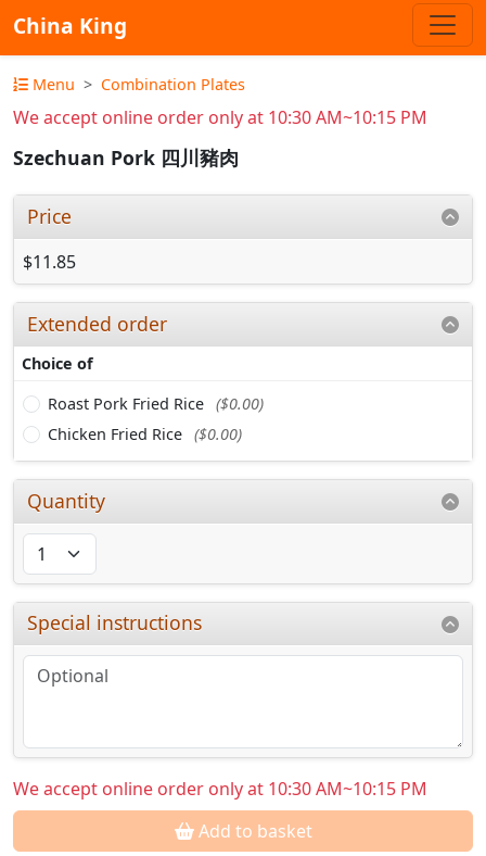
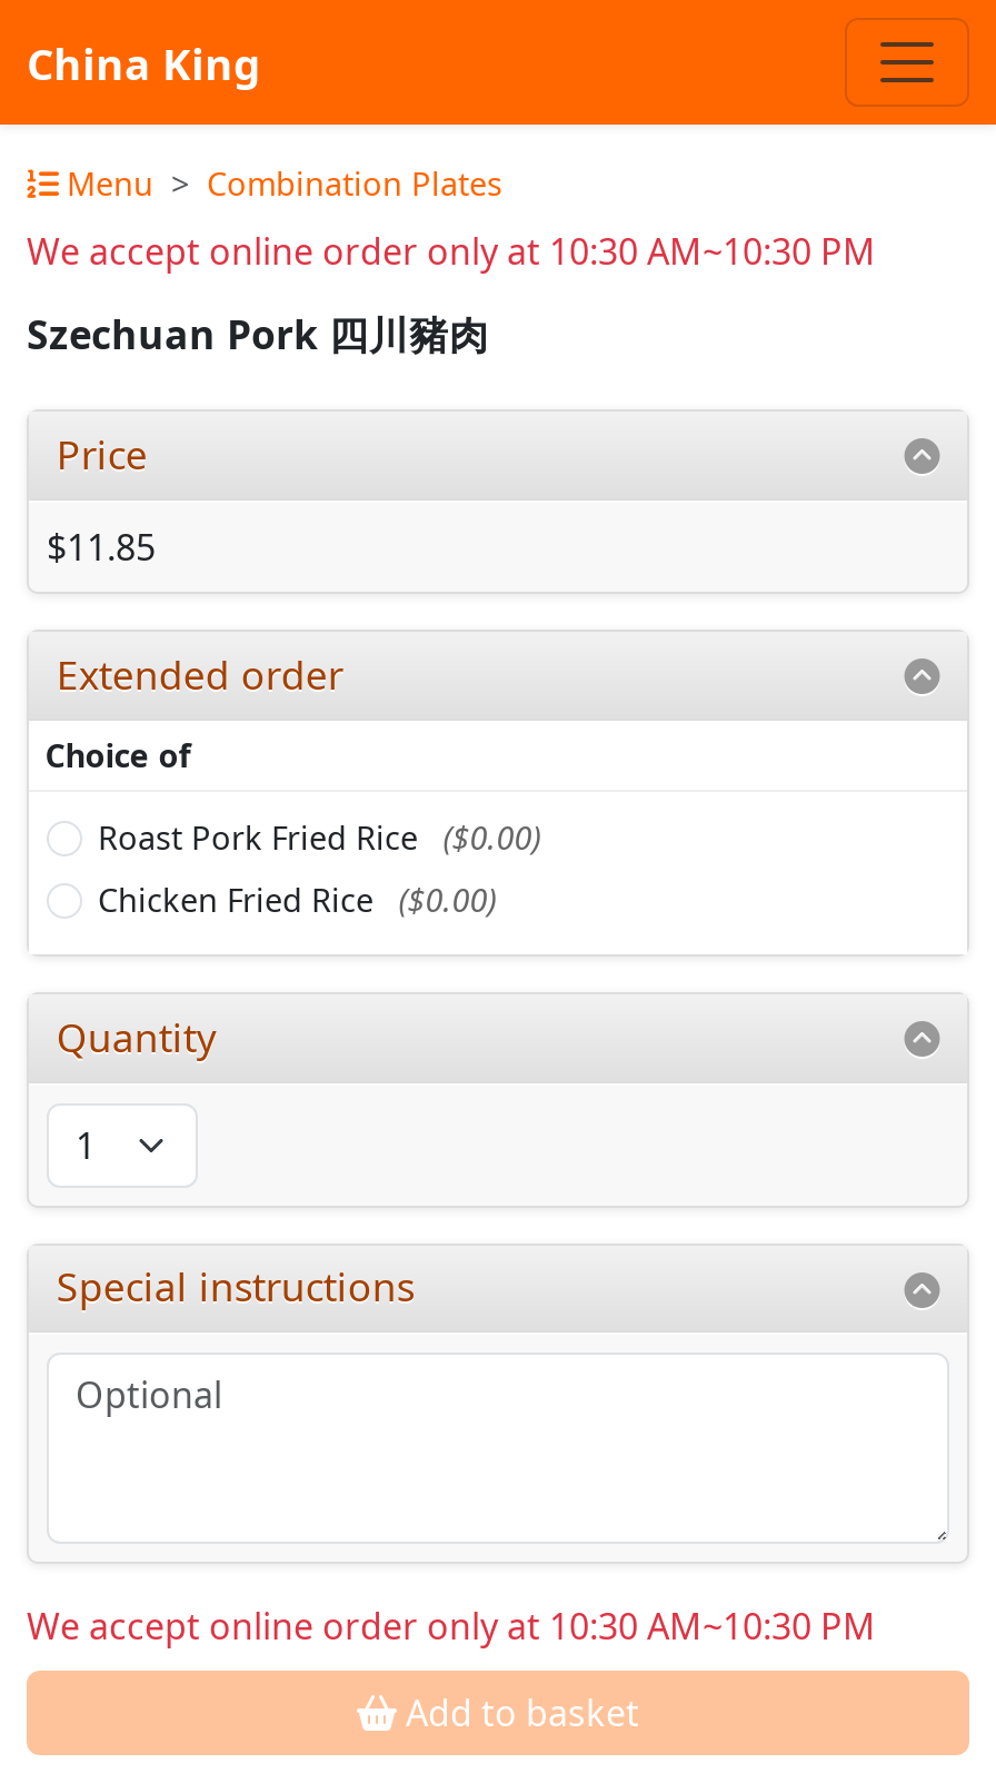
- We accept online order only at 10:30 AM~10:15 PM
+ We accept online order only at 10:30 AM~10:30 PM

- We accept online order only at 10:30 AM~10:15 PM
+ We accept online order only at 10:30 AM~10:30 PM
